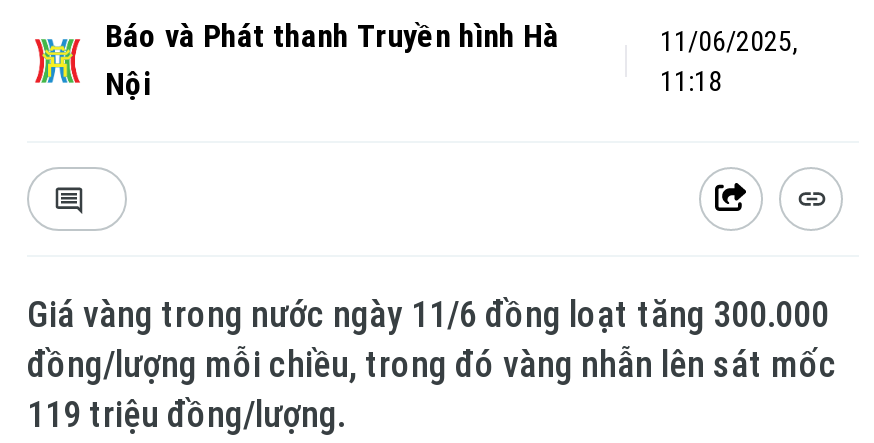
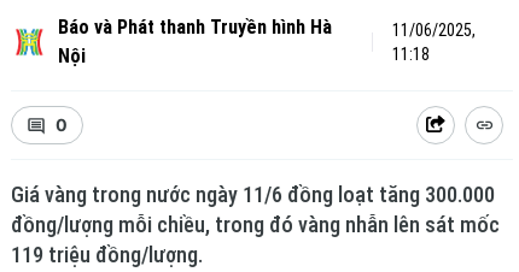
+ 0
